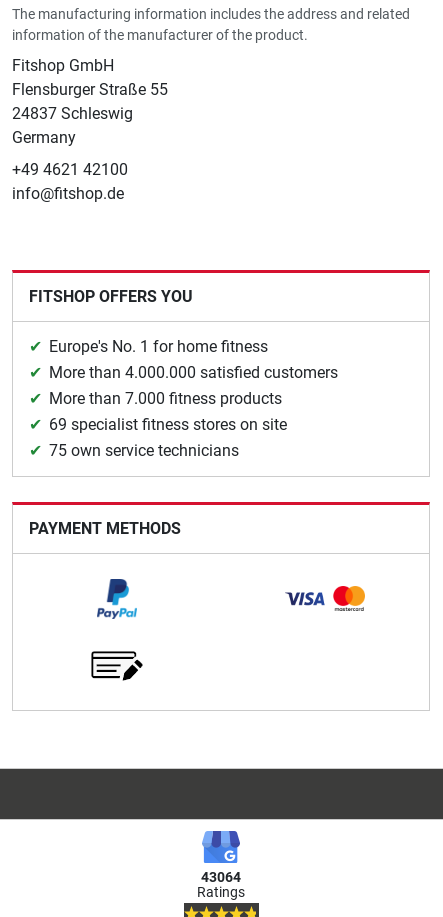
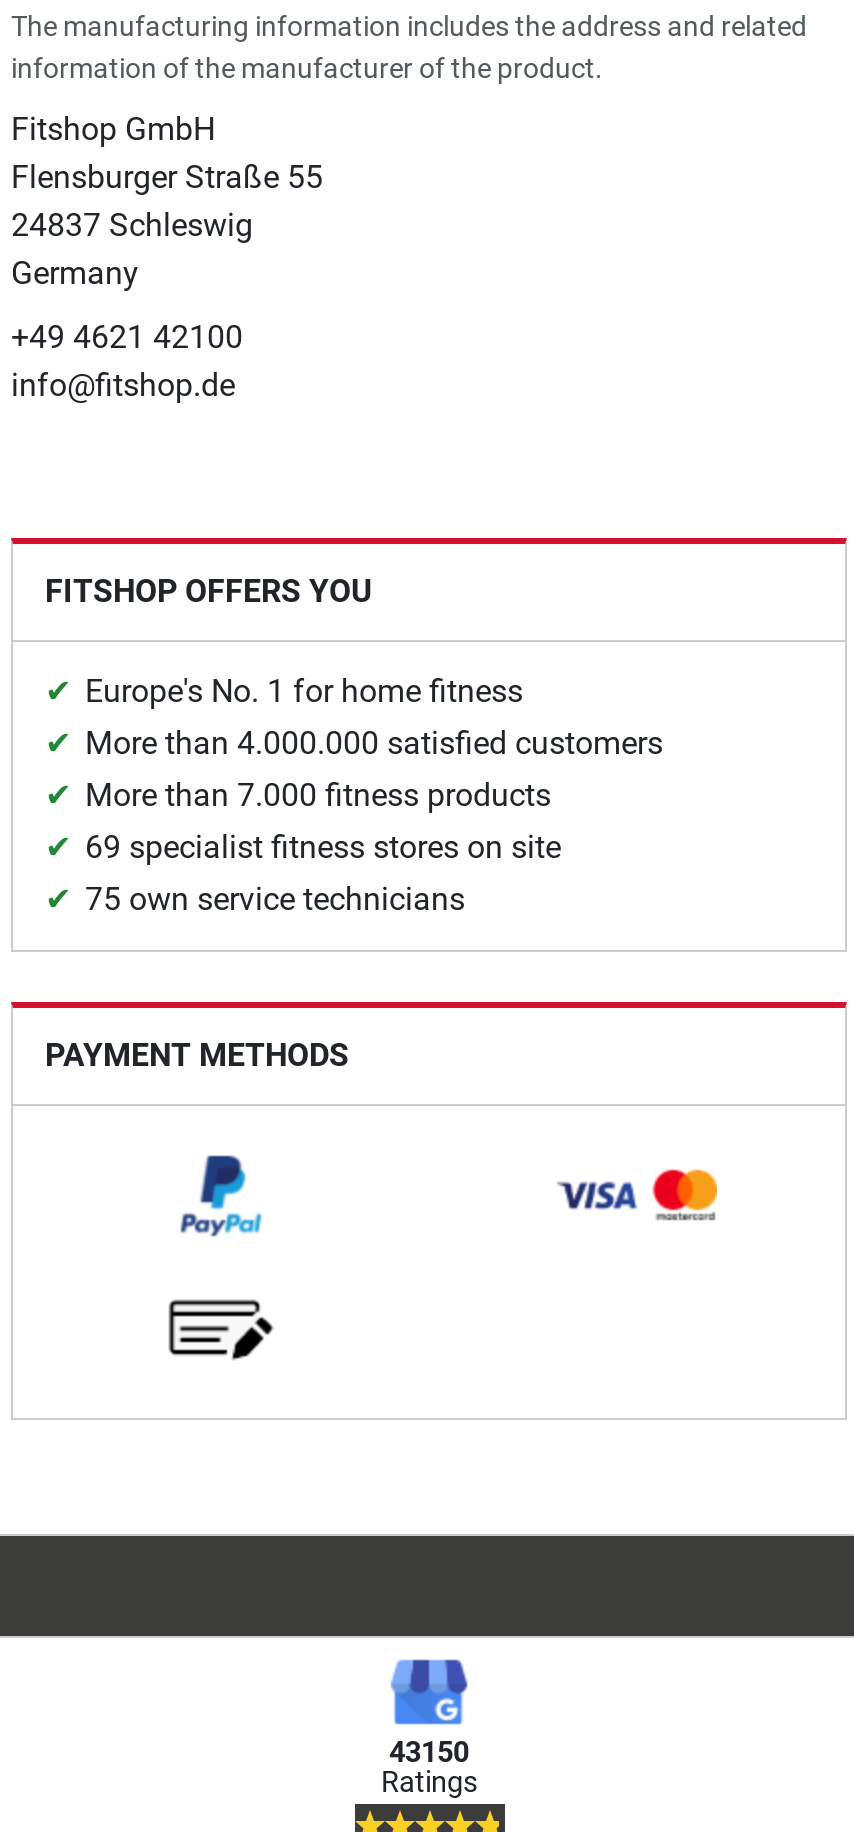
- 43064
+ 43150
